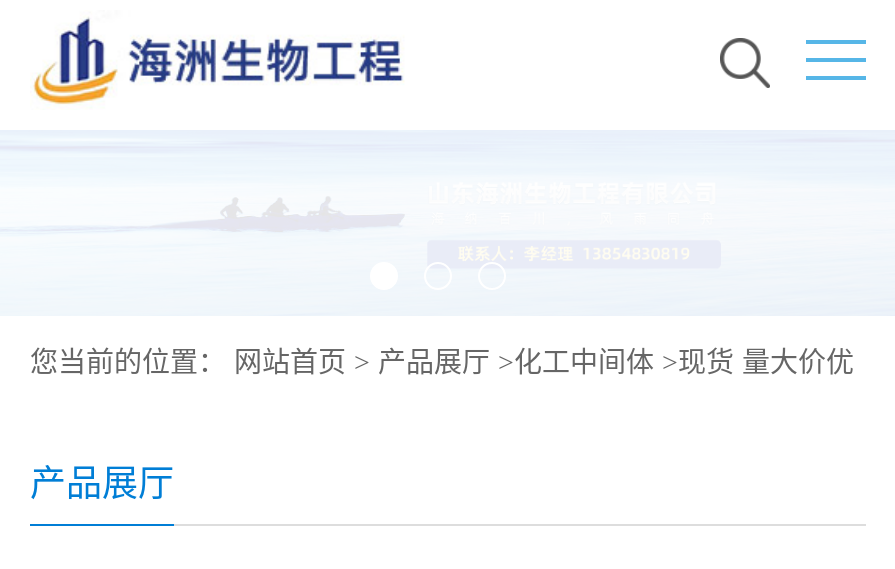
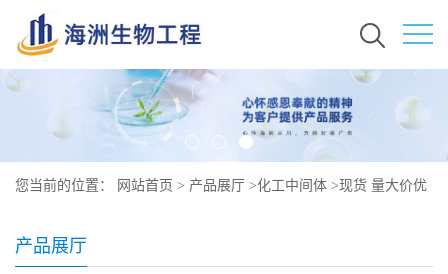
+ [image]
